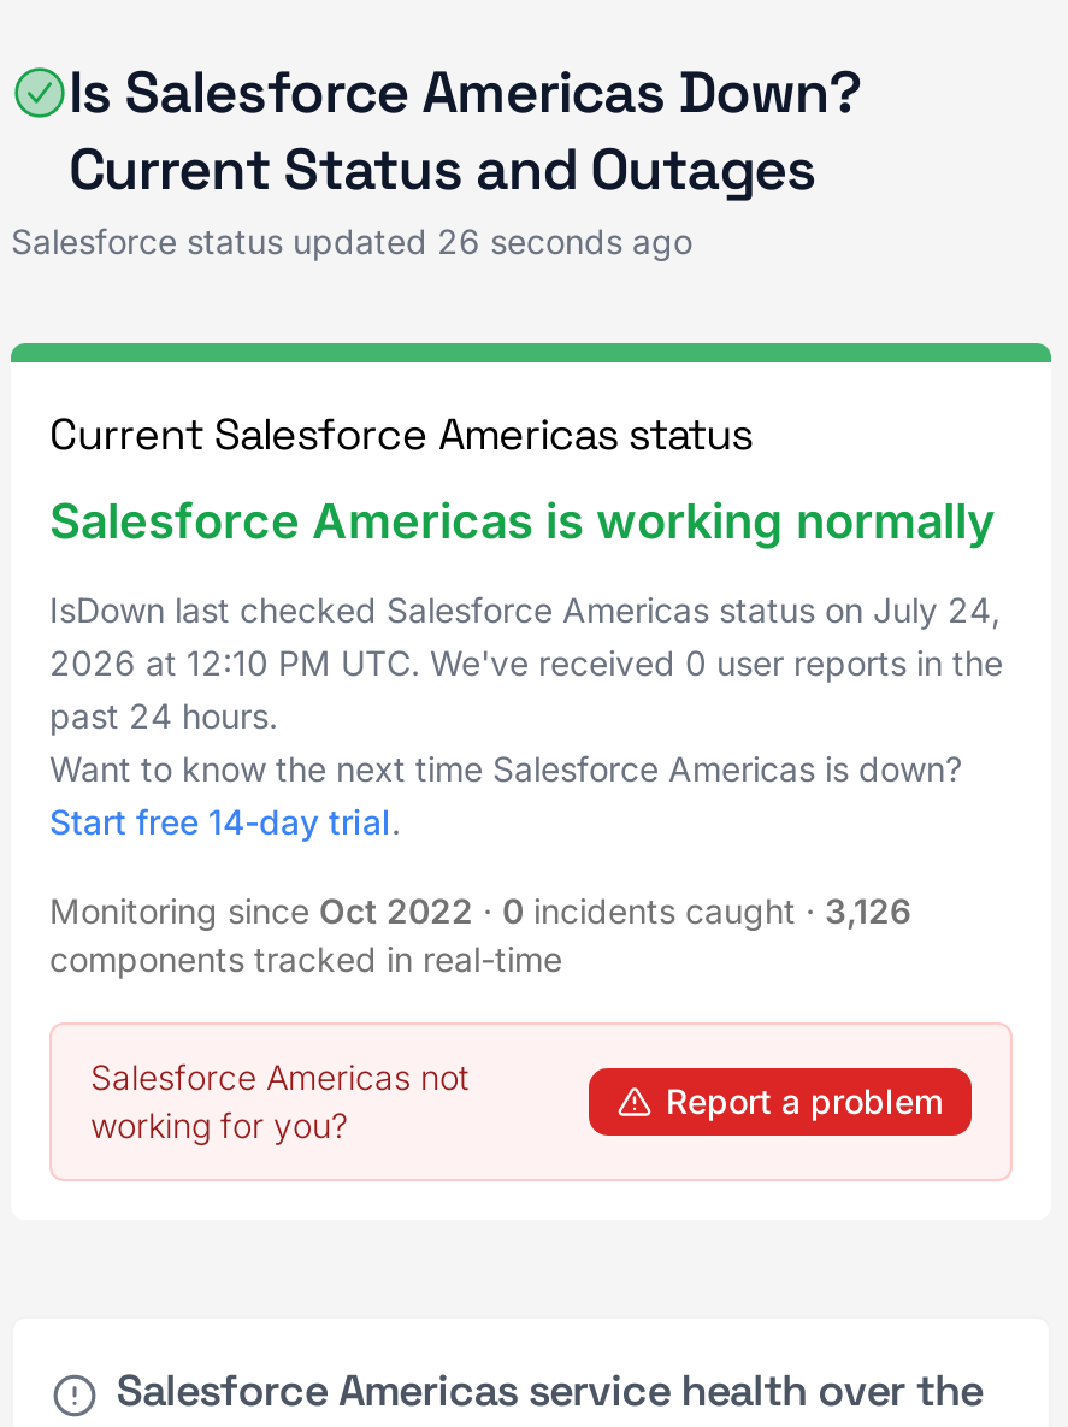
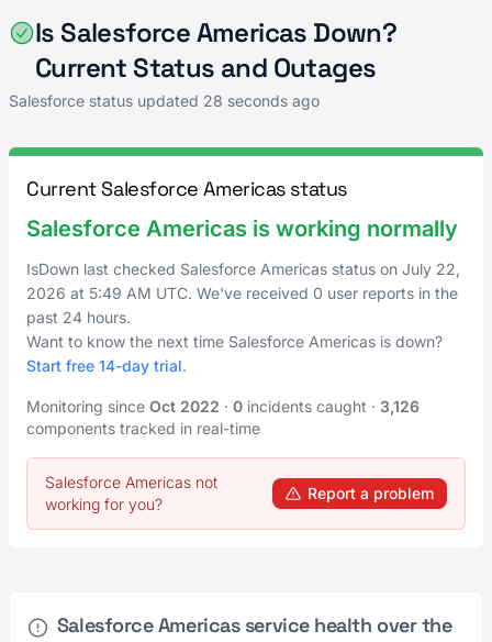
- Salesforce status updated 26 seconds ago
+ Salesforce status updated 28 seconds ago

- IsDown last checked Salesforce Americas status on July 24,
+ IsDown last checked Salesforce Americas status on July 22,

- 2026 at 12:10 PM UTC. We've received 0 user reports in the
+ 2026 at 5:49 AM UTC. We've received 0 user reports in the
